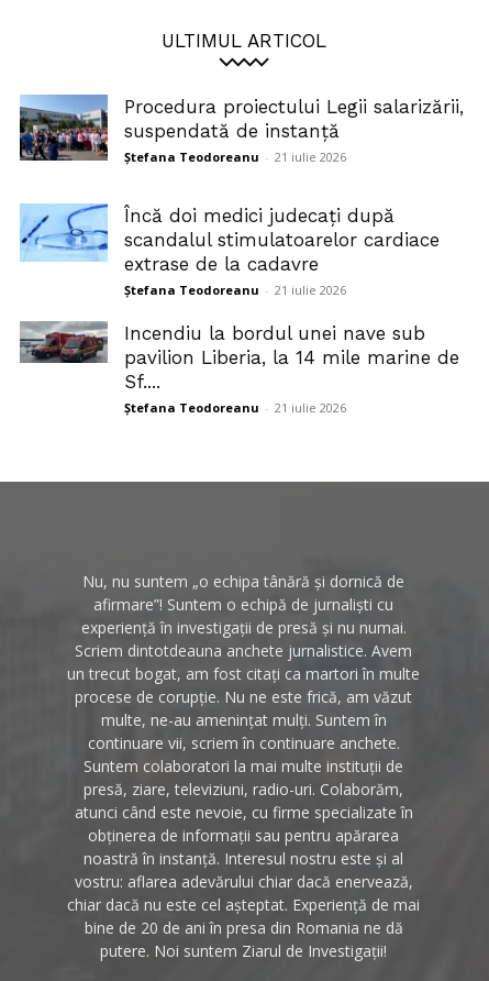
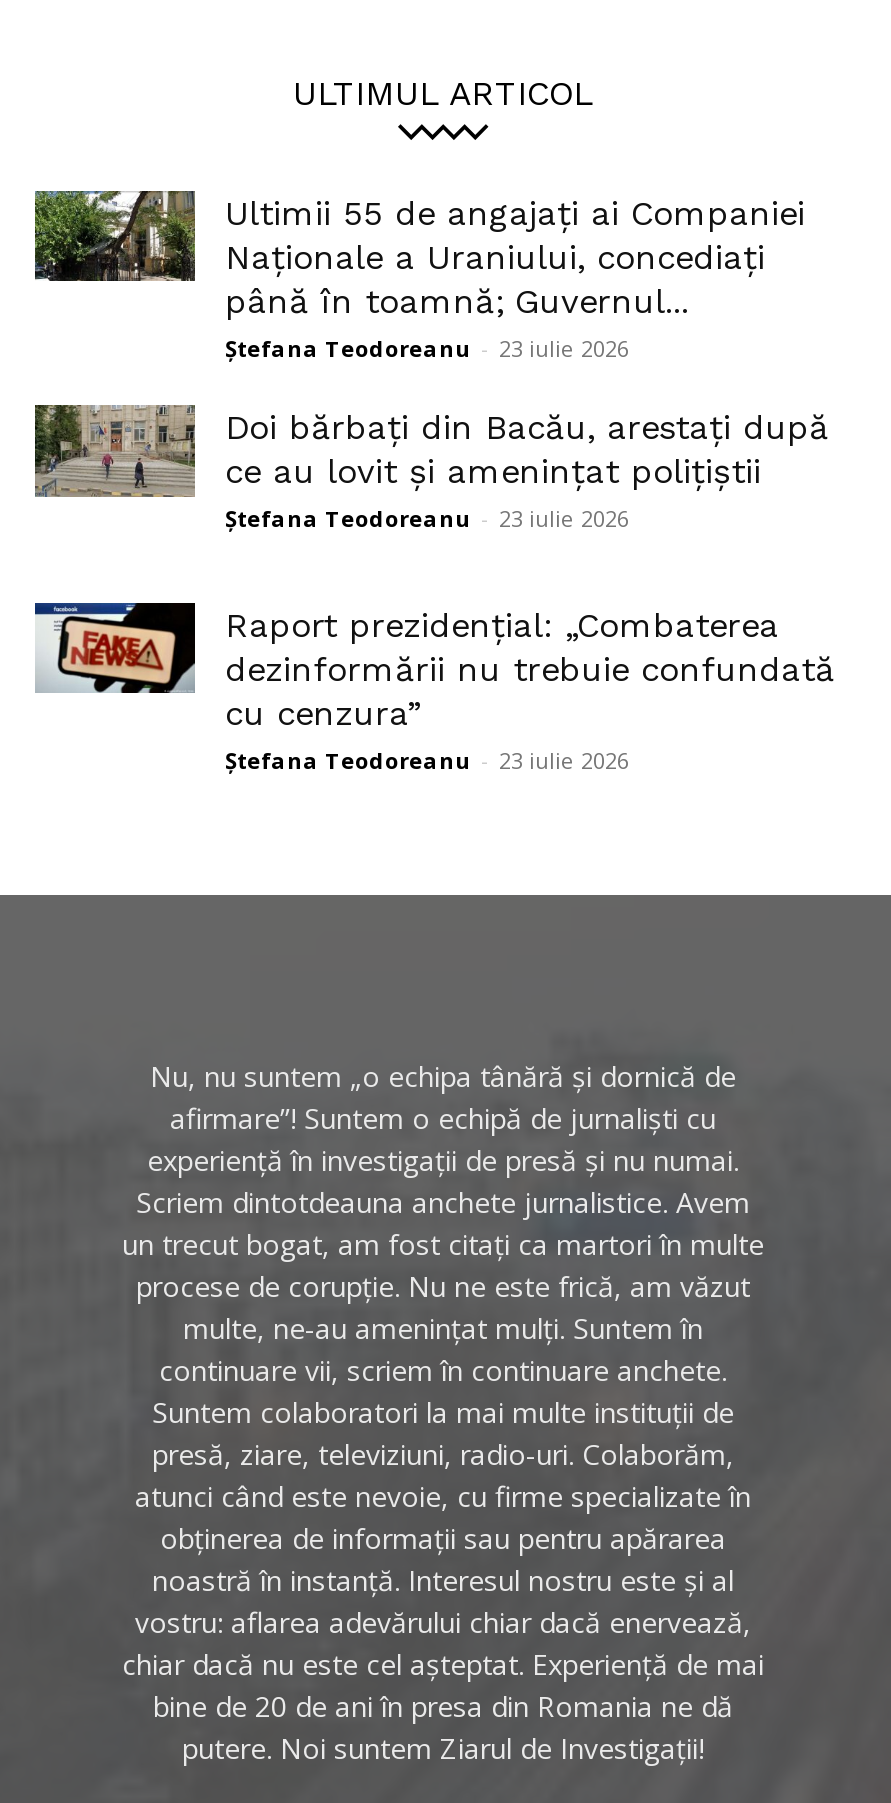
- [image]
- Procedura proiectului Legii salarizării,
- suspendată de instanță
- Ștefana Teodoreanu - 21 iulie 2026
+ [image]
+ Ultimii 55 de angajați ai Companiei
+ Naționale a Uraniului, concediați
+ până în toamnă; Guvernul...
+ Ștefana Teodoreanu - 23 iulie 2026

- [image]
- Încă doi medici judecați după
- scandalul stimulatoarelor cardiace
- extrase de la cadavre
- Ștefana Teodoreanu - 21 iulie 2026
+ [image]
+ Doi bărbați din Bacău, arestați după
+ ce au lovit și amenințat polițiștii
+ Ștefana Teodoreanu - 23 iulie 2026

- [image]
- Incendiu la bordul unei nave sub
- pavilion Liberia, la 14 mile marine de
- Sf....
- Ștefana Teodoreanu - 21 iulie 2026
+ [image]
+ Raport prezidențial: „Combaterea
+ dezinformării nu trebuie confundată
+ cu cenzura”
+ Ștefana Teodoreanu - 23 iulie 2026
